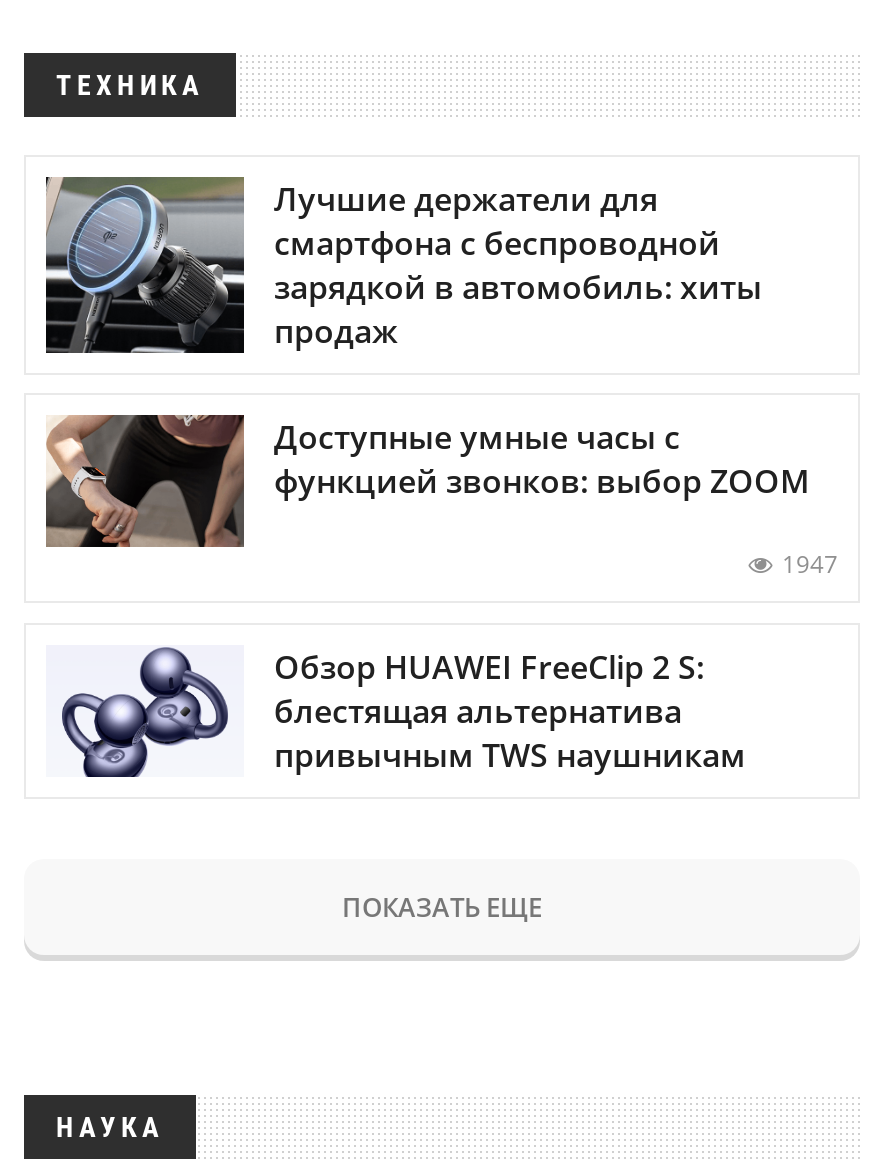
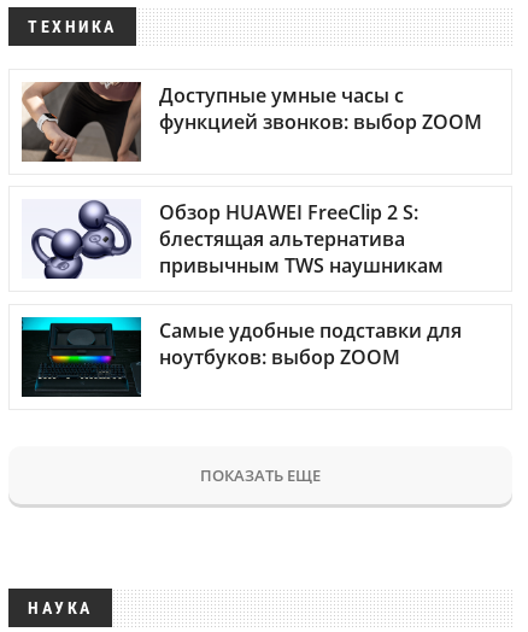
- [image]
- Лучшие держатели для
- смартфона с беспроводной
- зарядкой в автомобиль: хиты
- продаж

moved up: [image] | Доступные умные часы с | функцией звонков: выбор ZOOM

- 1947

moved up: [image] | Обзор HUAWEI FreeClip 2 S: | блестящая альтернатива | привычным TWS наушникам

+ [image]
+ Самые удобные подставки для
+ ноутбуков: выбор ZOOM
